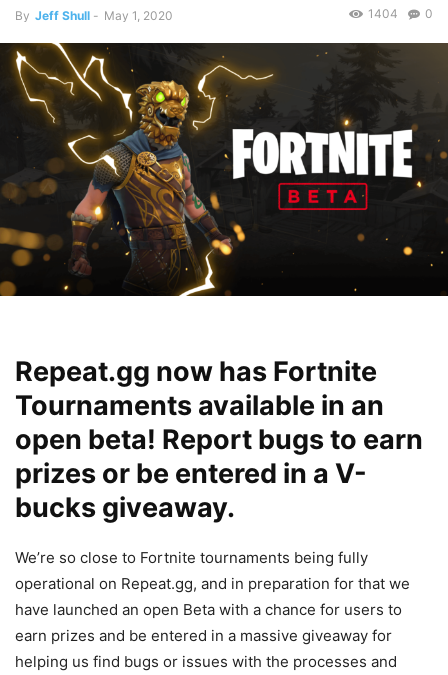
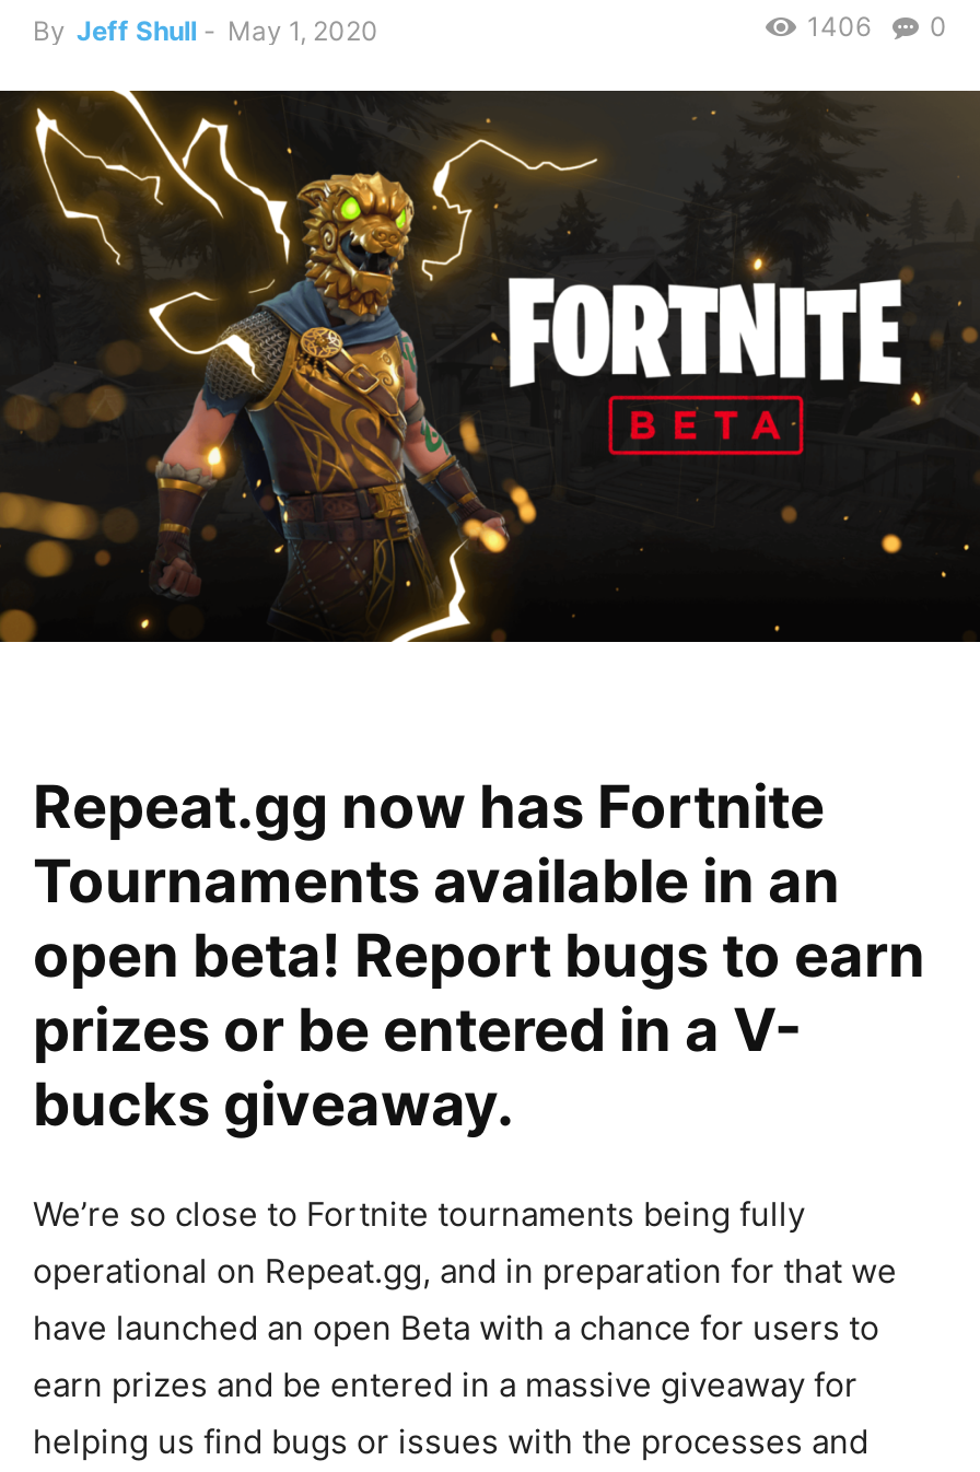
- 1404 0
+ 1406 0
